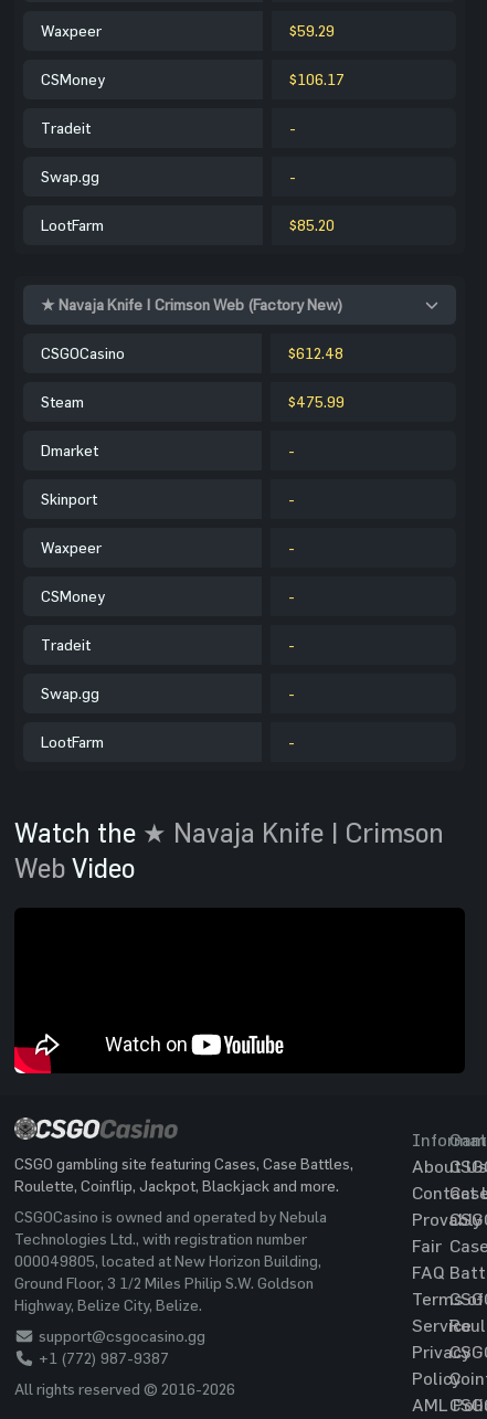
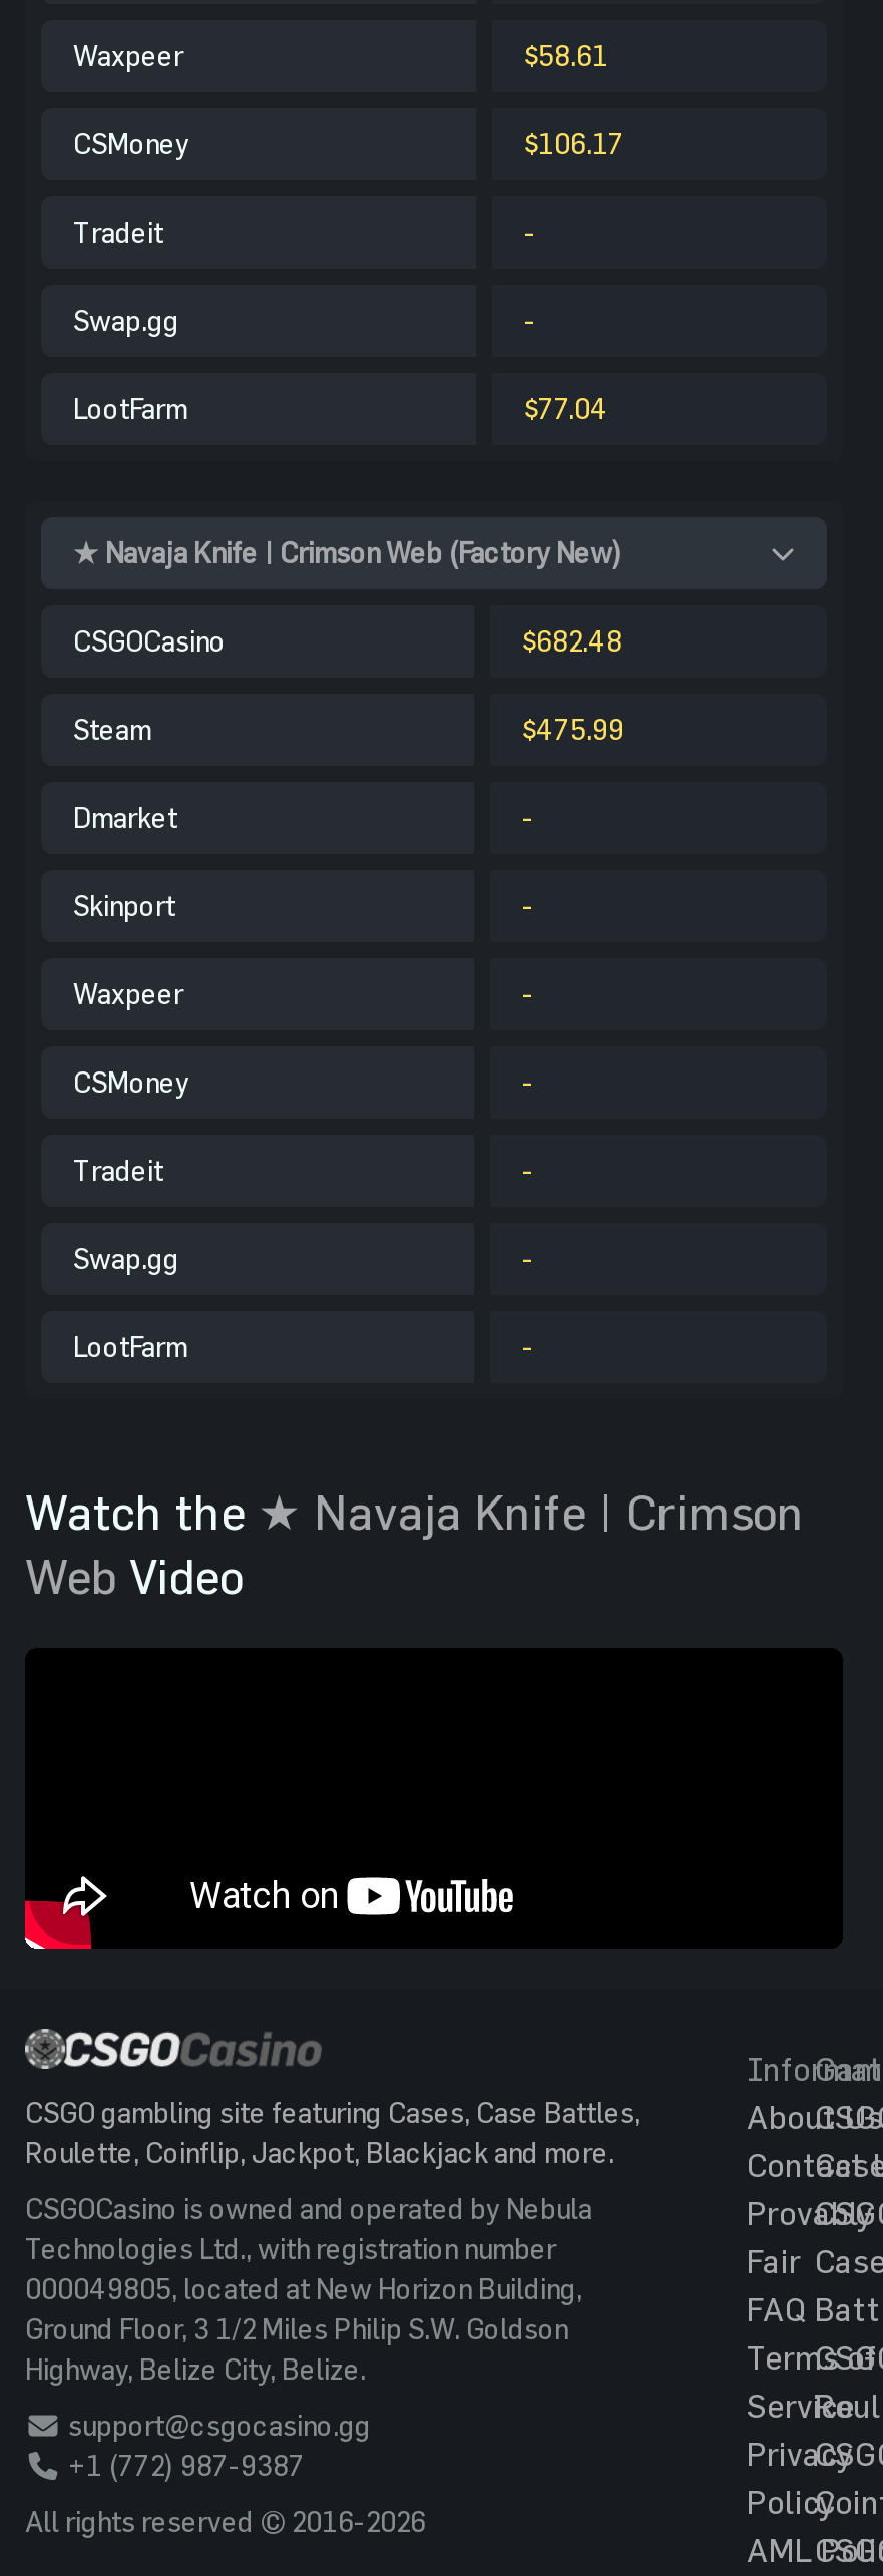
- $59.29
+ $58.61

- $85.20
+ $77.04

- $612.48
+ $682.48
